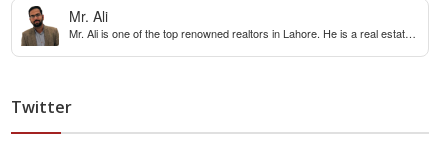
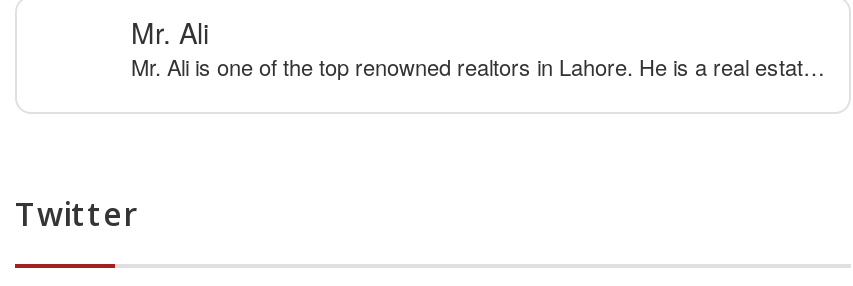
- [image]
